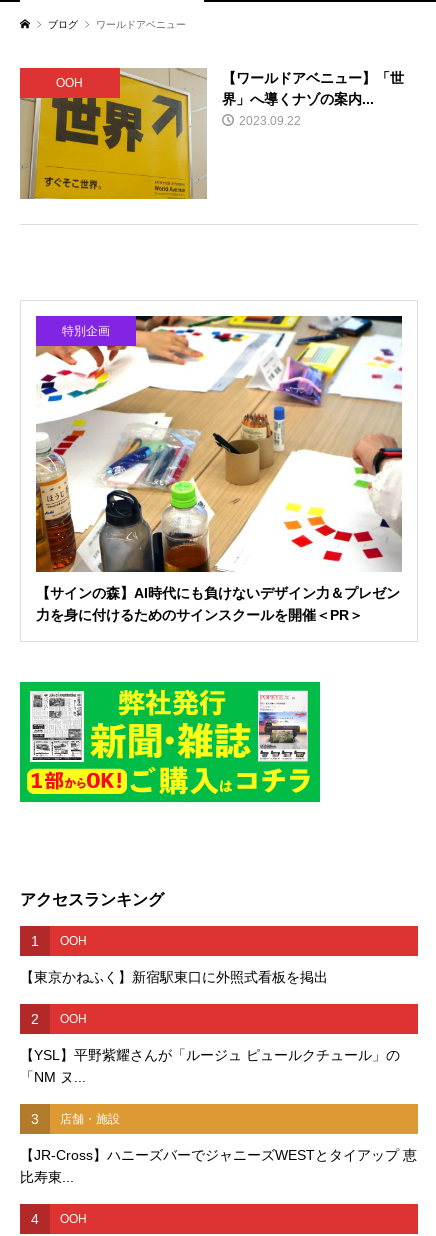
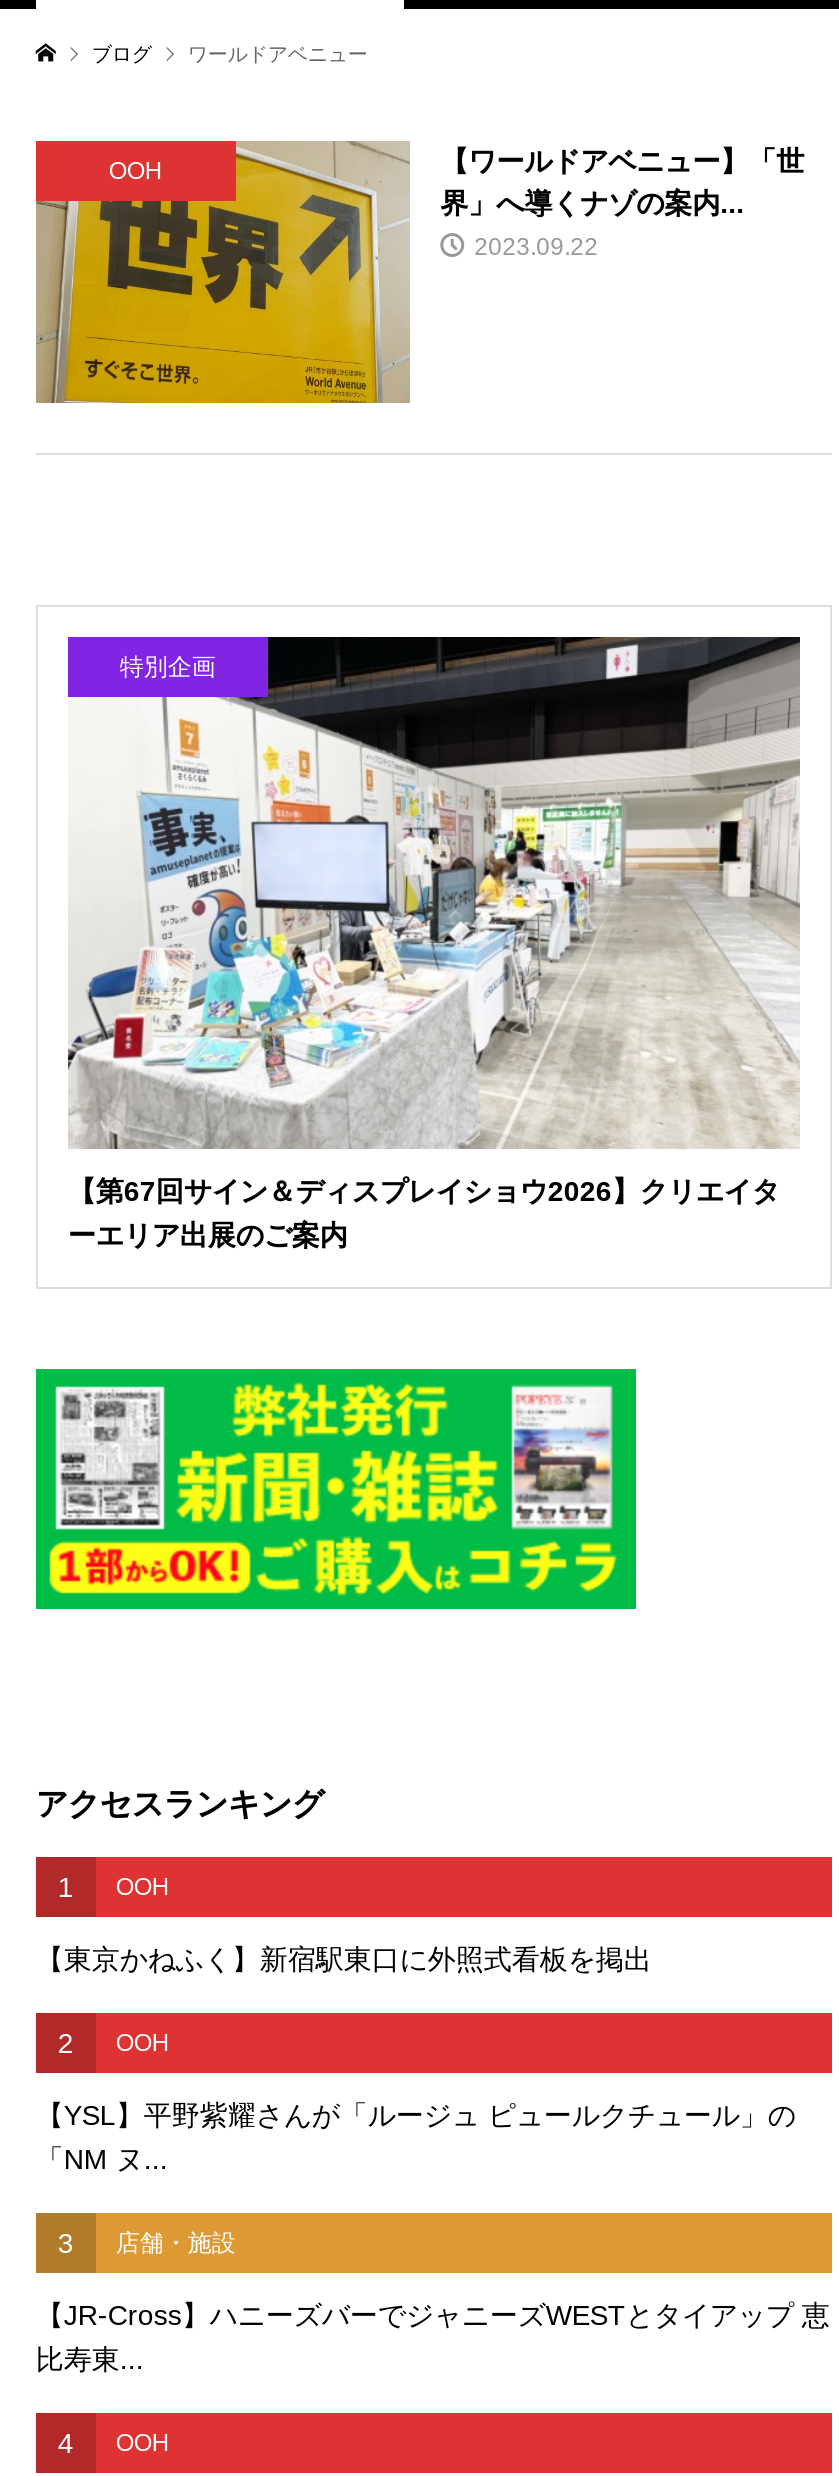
- [image]
- 【サインの森】AI時代にも負けないデザイン力＆プレゼン
- 力を身に付けるためのサインスクールを開催＜PR＞
+ [image]
+ 【第67回サイン＆ディスプレイショウ2026】クリエイタ
+ ーエリア出展のご案内
